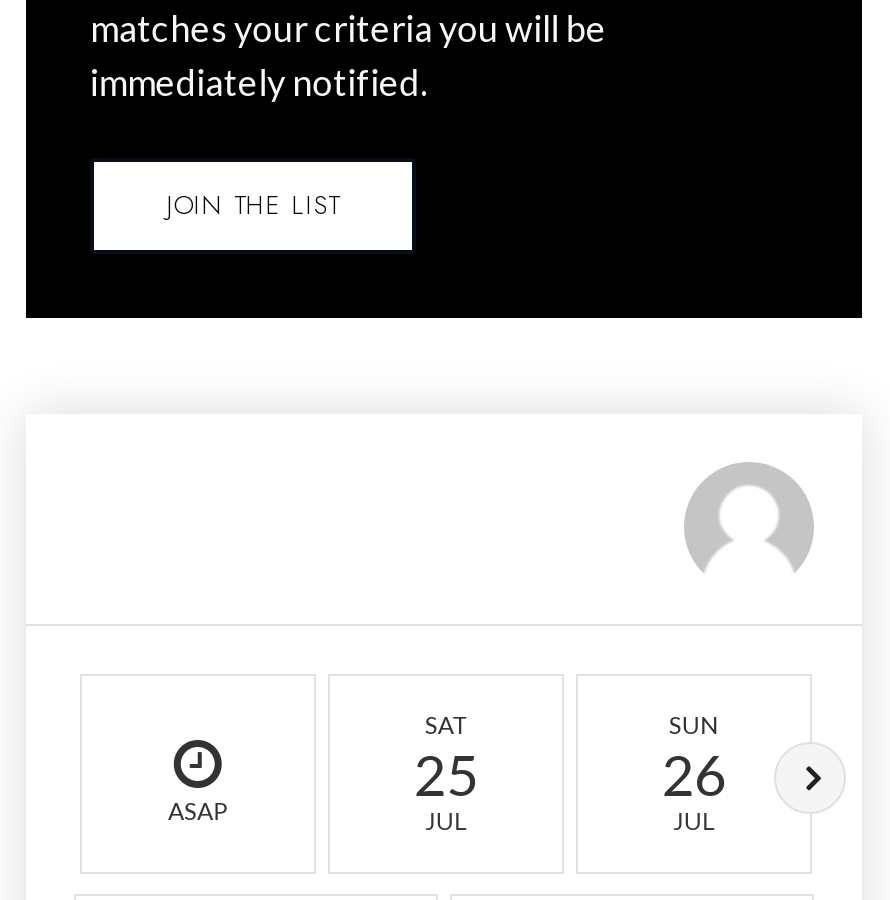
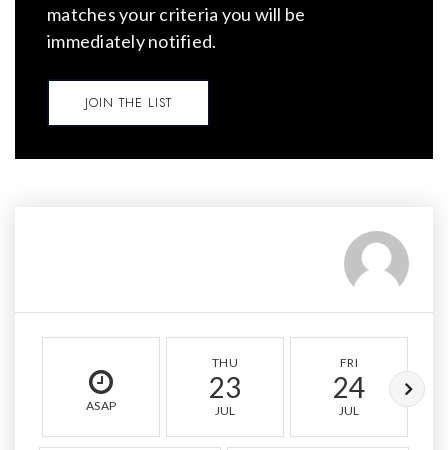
- SAT
- 25
+ THU
+ 23

- SUN
- 26
+ FRI
+ 24
